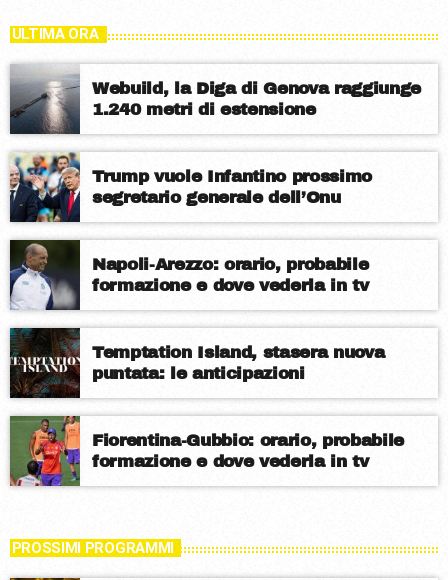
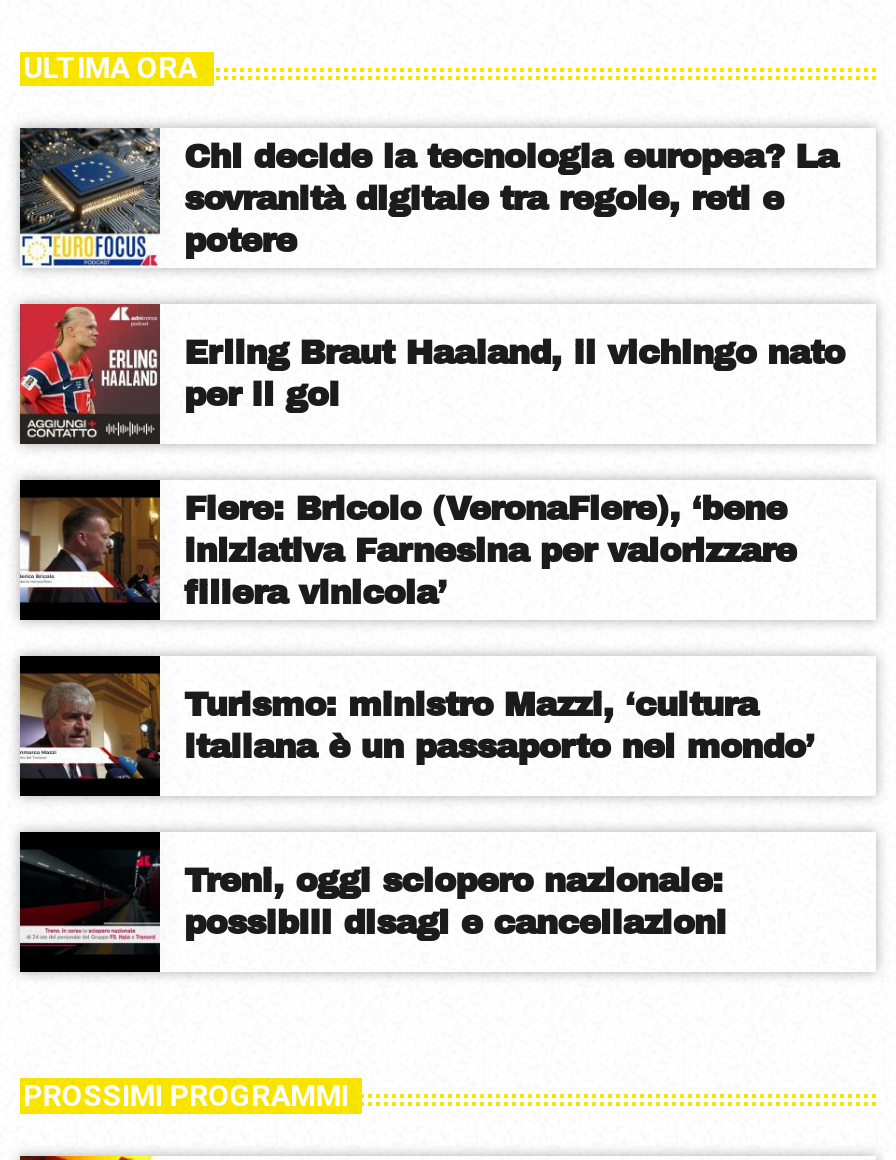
- [image]
- Webuild, la Diga di Genova raggiunge
- 1.240 metri di estensione
+ [image]
+ Chi decide la tecnologia europea? La
+ sovranità digitale tra regole, reti e
+ potere

- [image]
- Trump vuole Infantino prossimo
- segretario generale dell’Onu
+ [image]
+ Erling Braut Haaland, il vichingo nato
+ per il gol

- [image]
- Napoli-Arezzo: orario, probabile
- formazione e dove vederla in tv
+ [image]
+ Fiere: Bricolo (VeronaFiere), ‘bene
+ iniziativa Farnesina per valorizzare
+ filiera vinicola’

- [image]
- Temptation Island, stasera nuova
- puntata: le anticipazioni
+ [image]
+ Turismo: ministro Mazzi, ‘cultura
+ italiana è un passaporto nel mondo’

- [image]
- Fiorentina-Gubbio: orario, probabile
- formazione e dove vederla in tv
+ [image]
+ Treni, oggi sciopero nazionale:
+ possibili disagi e cancellazioni
